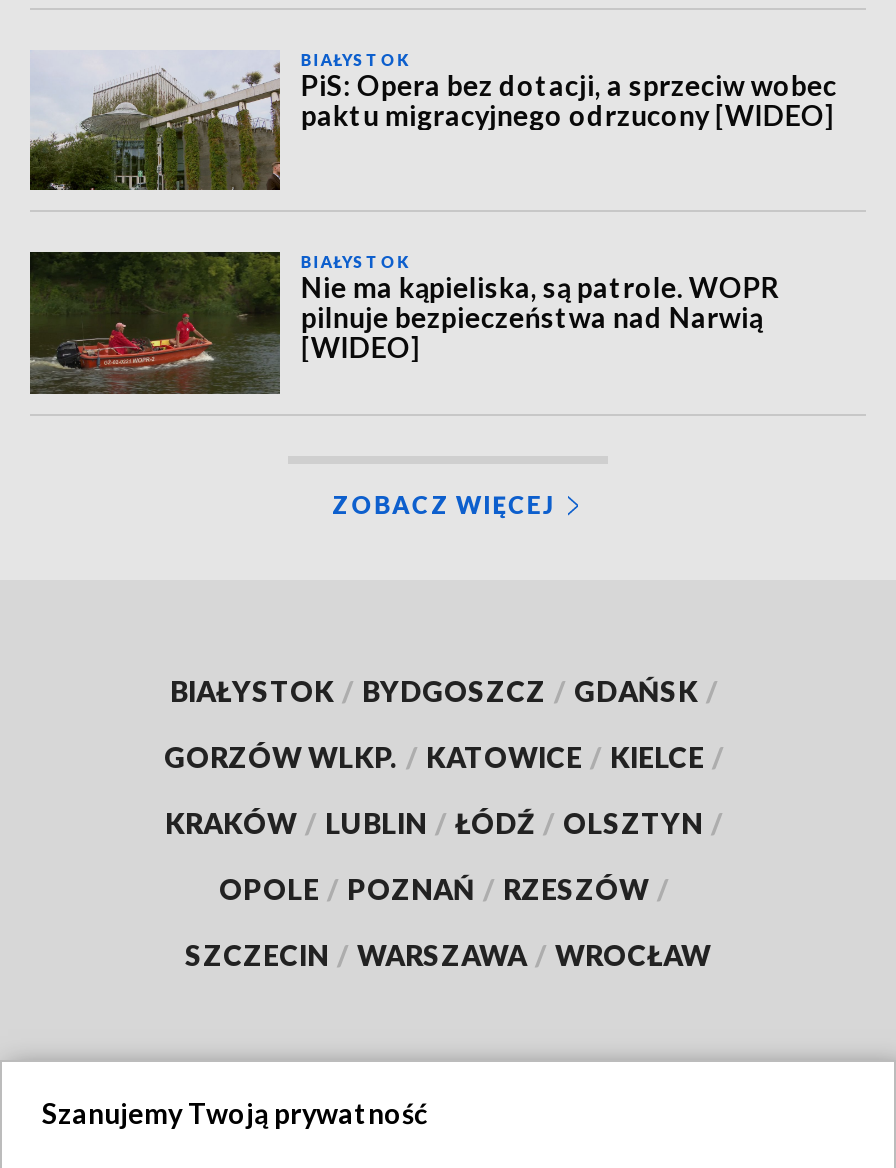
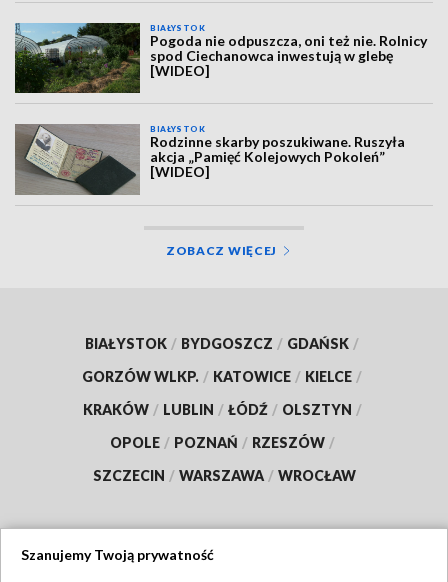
- [image]
- PiS: Opera bez dotacji, a sprzeciw wobec
- paktu migracyjnego odrzucony [WIDEO]
+ [image]
+ Pogoda nie odpuszcza, oni też nie. Rolnicy
+ spod Ciechanowca inwestują w glebę
+ [WIDEO]

- [image]
- Nie ma kąpieliska, są patrole. WOPR
- pilnuje bezpieczeństwa nad Narwią
+ [image]
+ Rodzinne skarby poszukiwane. Ruszyła
+ akcja „Pamięć Kolejowych Pokoleń”
